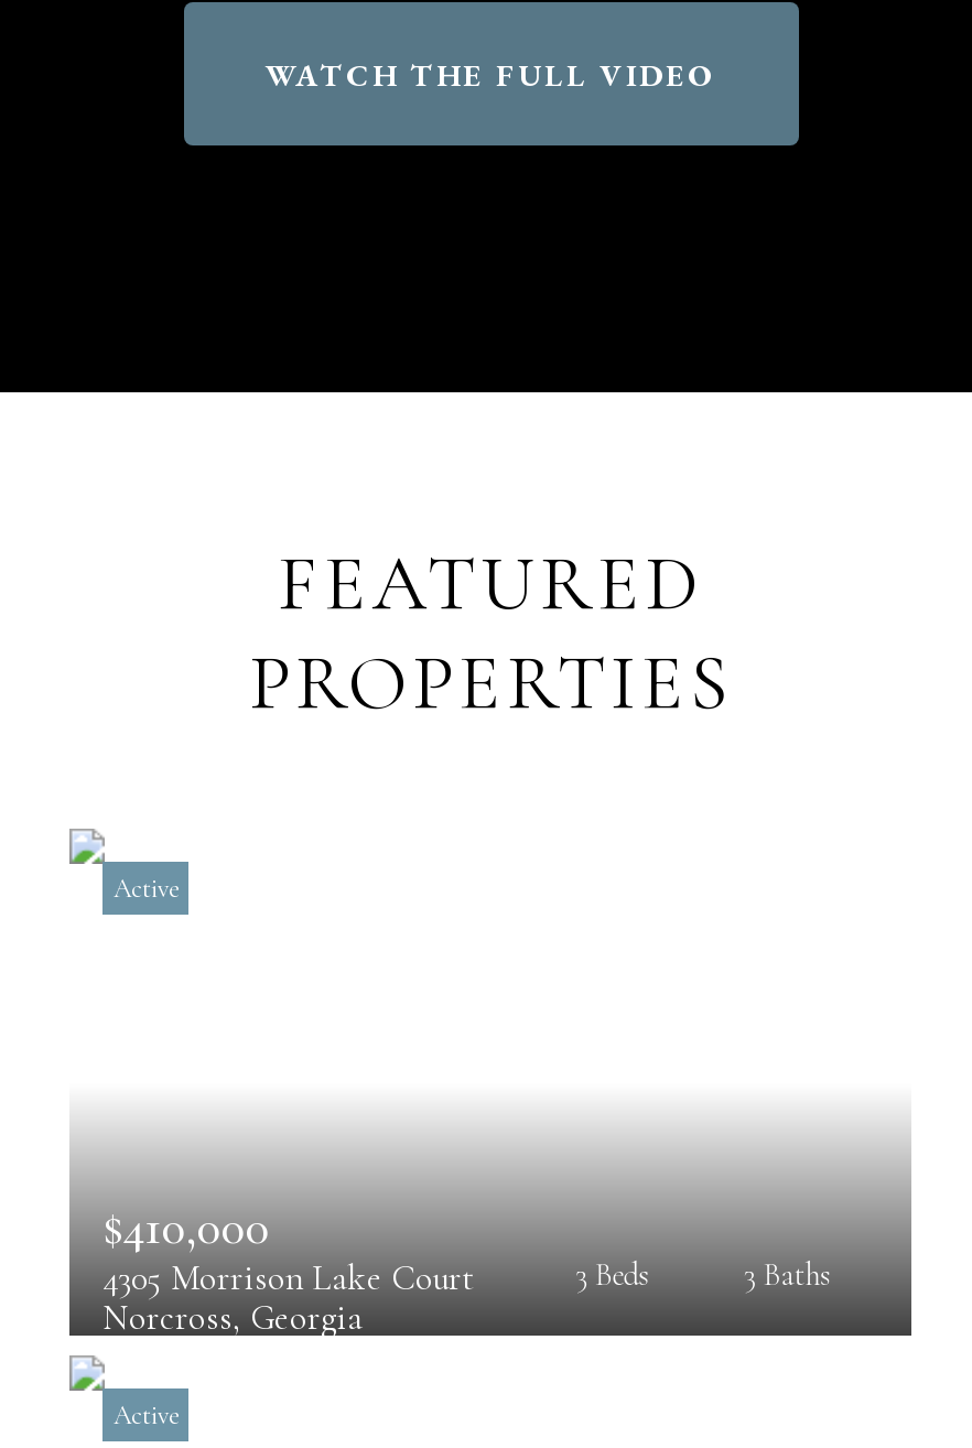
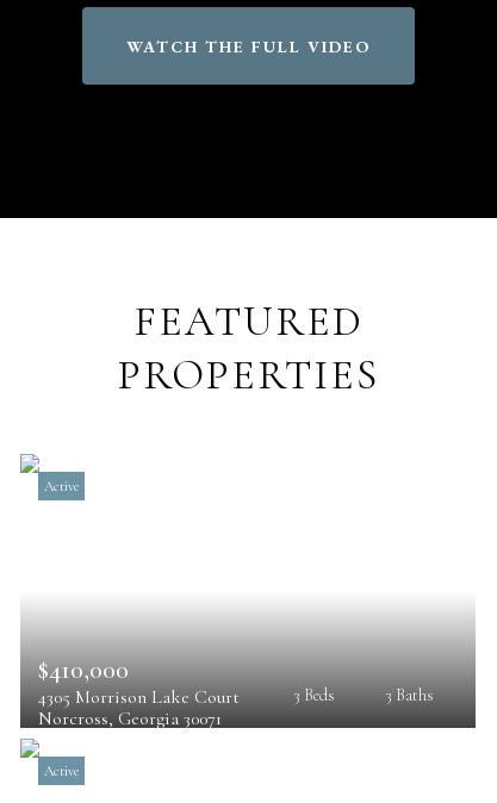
- Norcross, Georgia
+ Norcross, Georgia 30071
